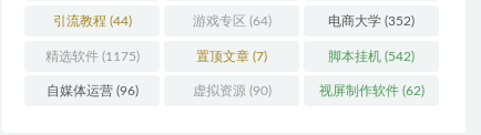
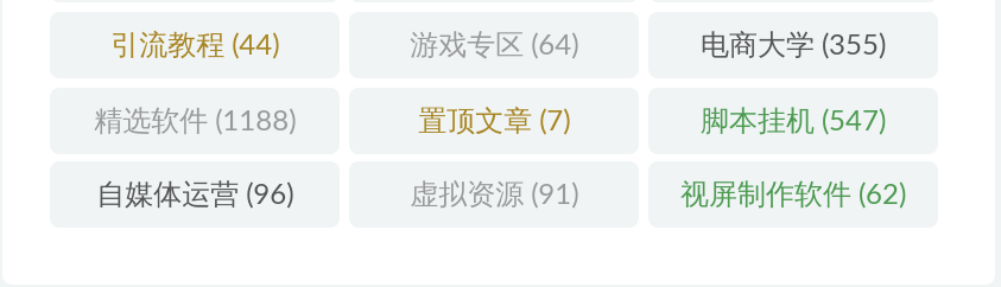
- 电商大学(352)
+ 电商大学(355)

- 精选软件(1175)
+ 精选软件(1188)

- 脚本挂机(542)
+ 脚本挂机(547)

- 虚拟资源(90)
+ 虚拟资源(91)
